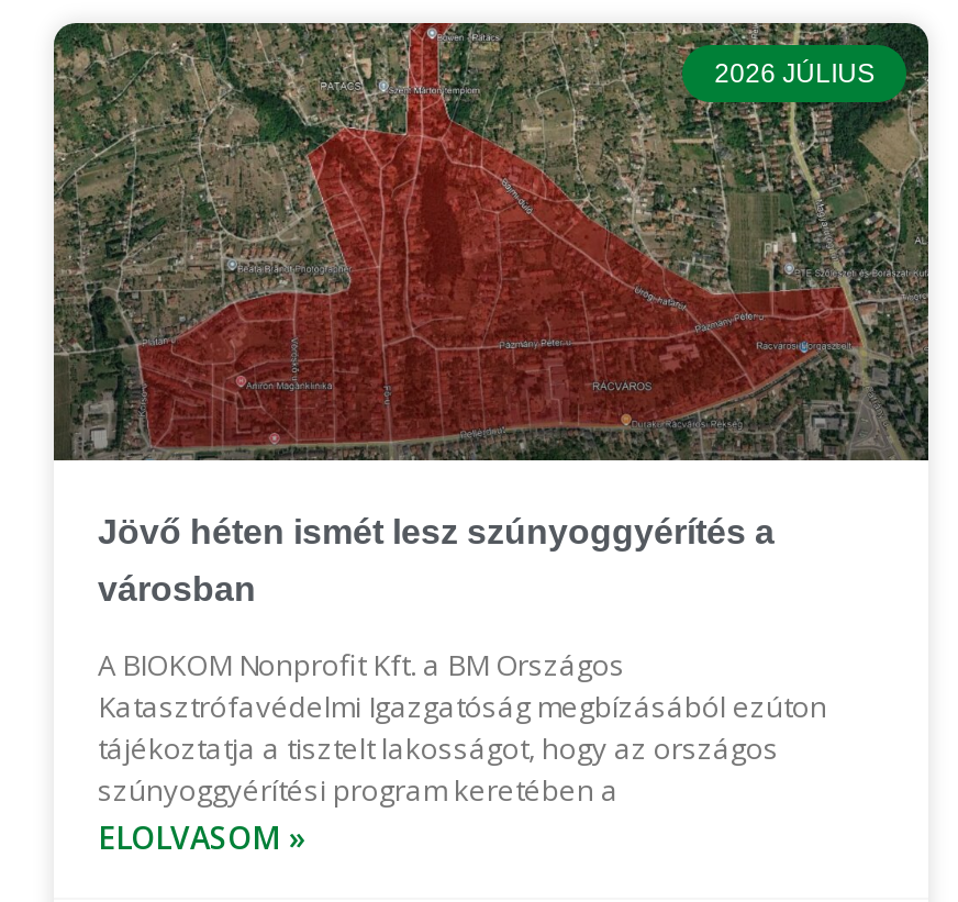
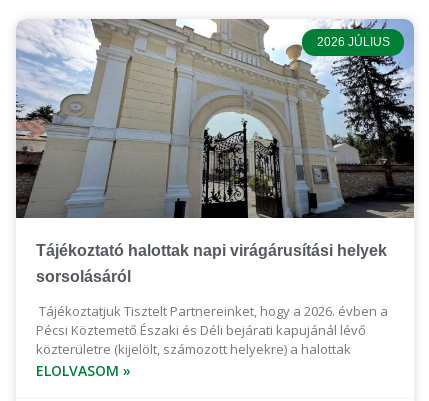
- [image]
- Jövő héten ismét lesz szúnyoggyérítés a
+ [image]
+ Tájékoztató halottak napi virágárusítási helyek

- városban
+ sorsolásáról

- A BIOKOM Nonprofit Kft. a BM Országos
- Katasztrófavédelmi Igazgatóság megbízásából ezúton
- tájékoztatja a tisztelt lakosságot, hogy az országos
- szúnyoggyérítési program keretében a
+ Tájékoztatjuk Tisztelt Partnereinket, hogy a 2026. évben a
+ Pécsi Köztemető Északi és Déli bejárati kapujánál lévő
+ közterületre (kijelölt, számozott helyekre) a halottak
